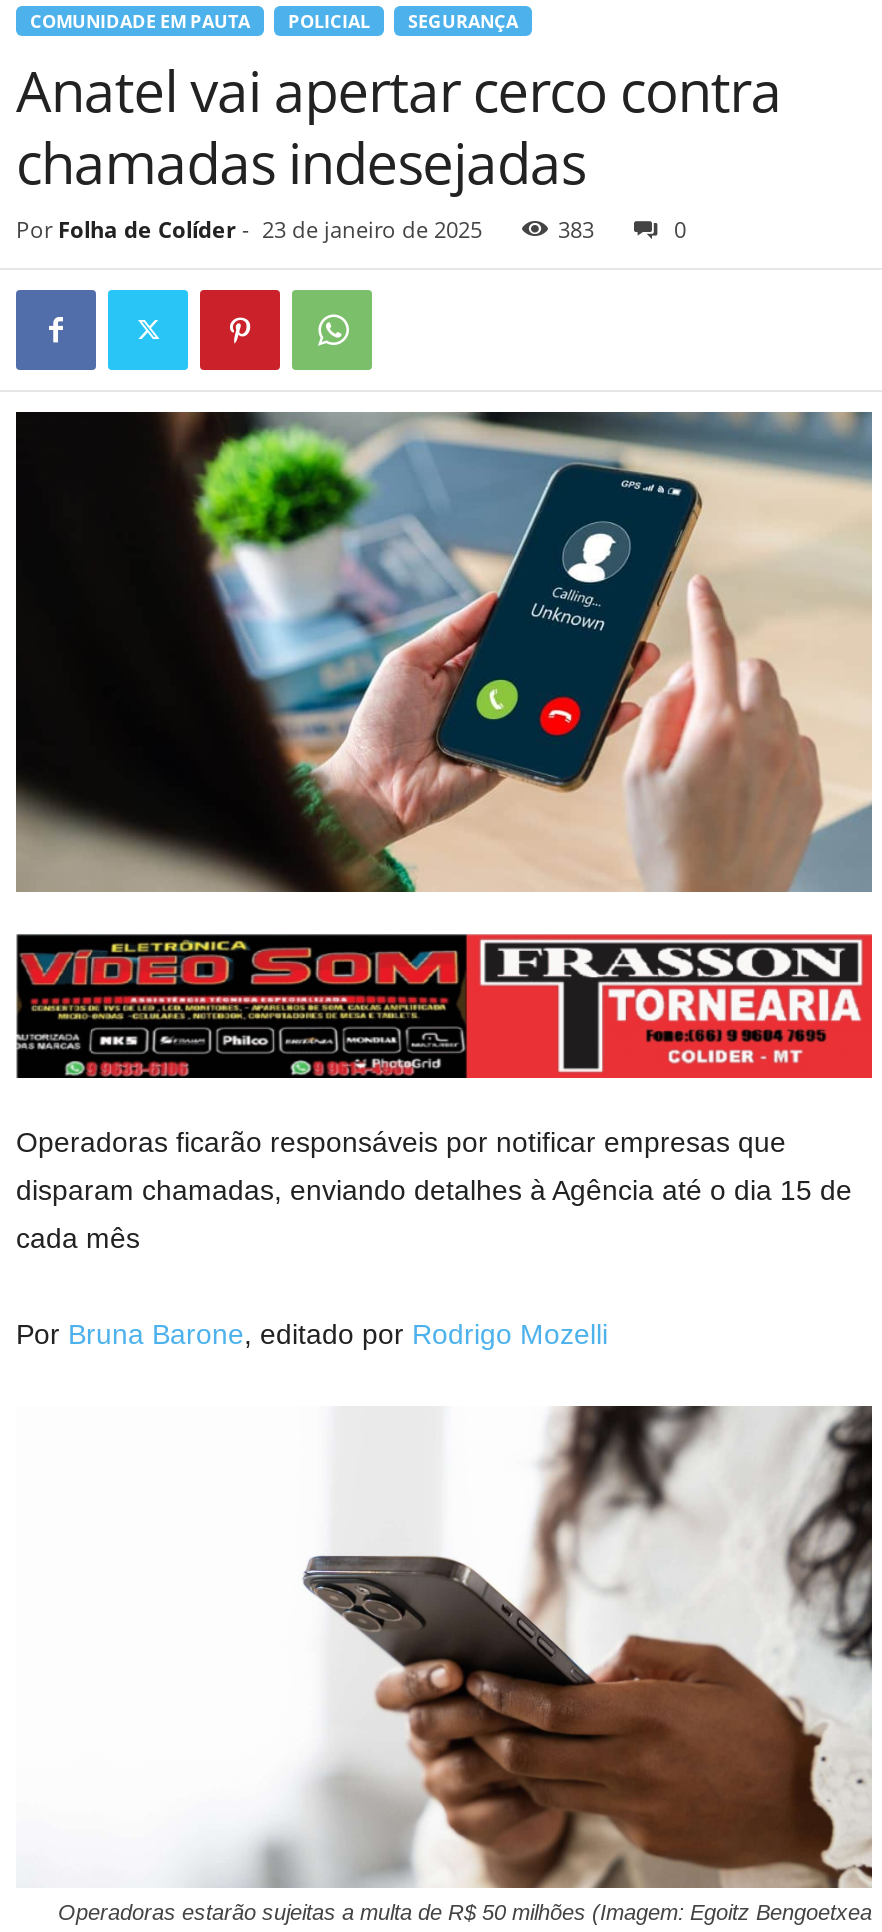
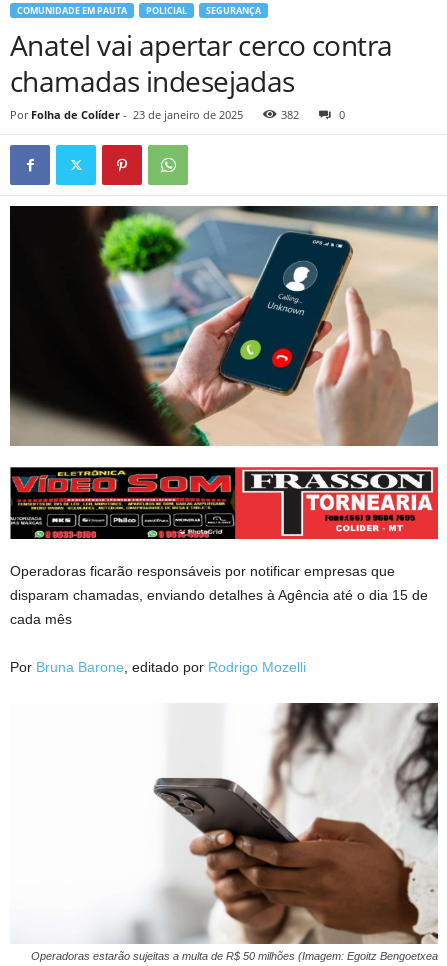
- 383
+ 382
